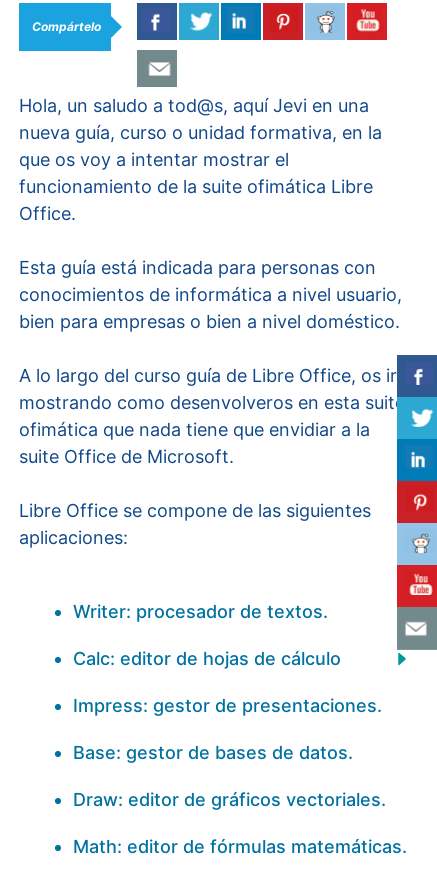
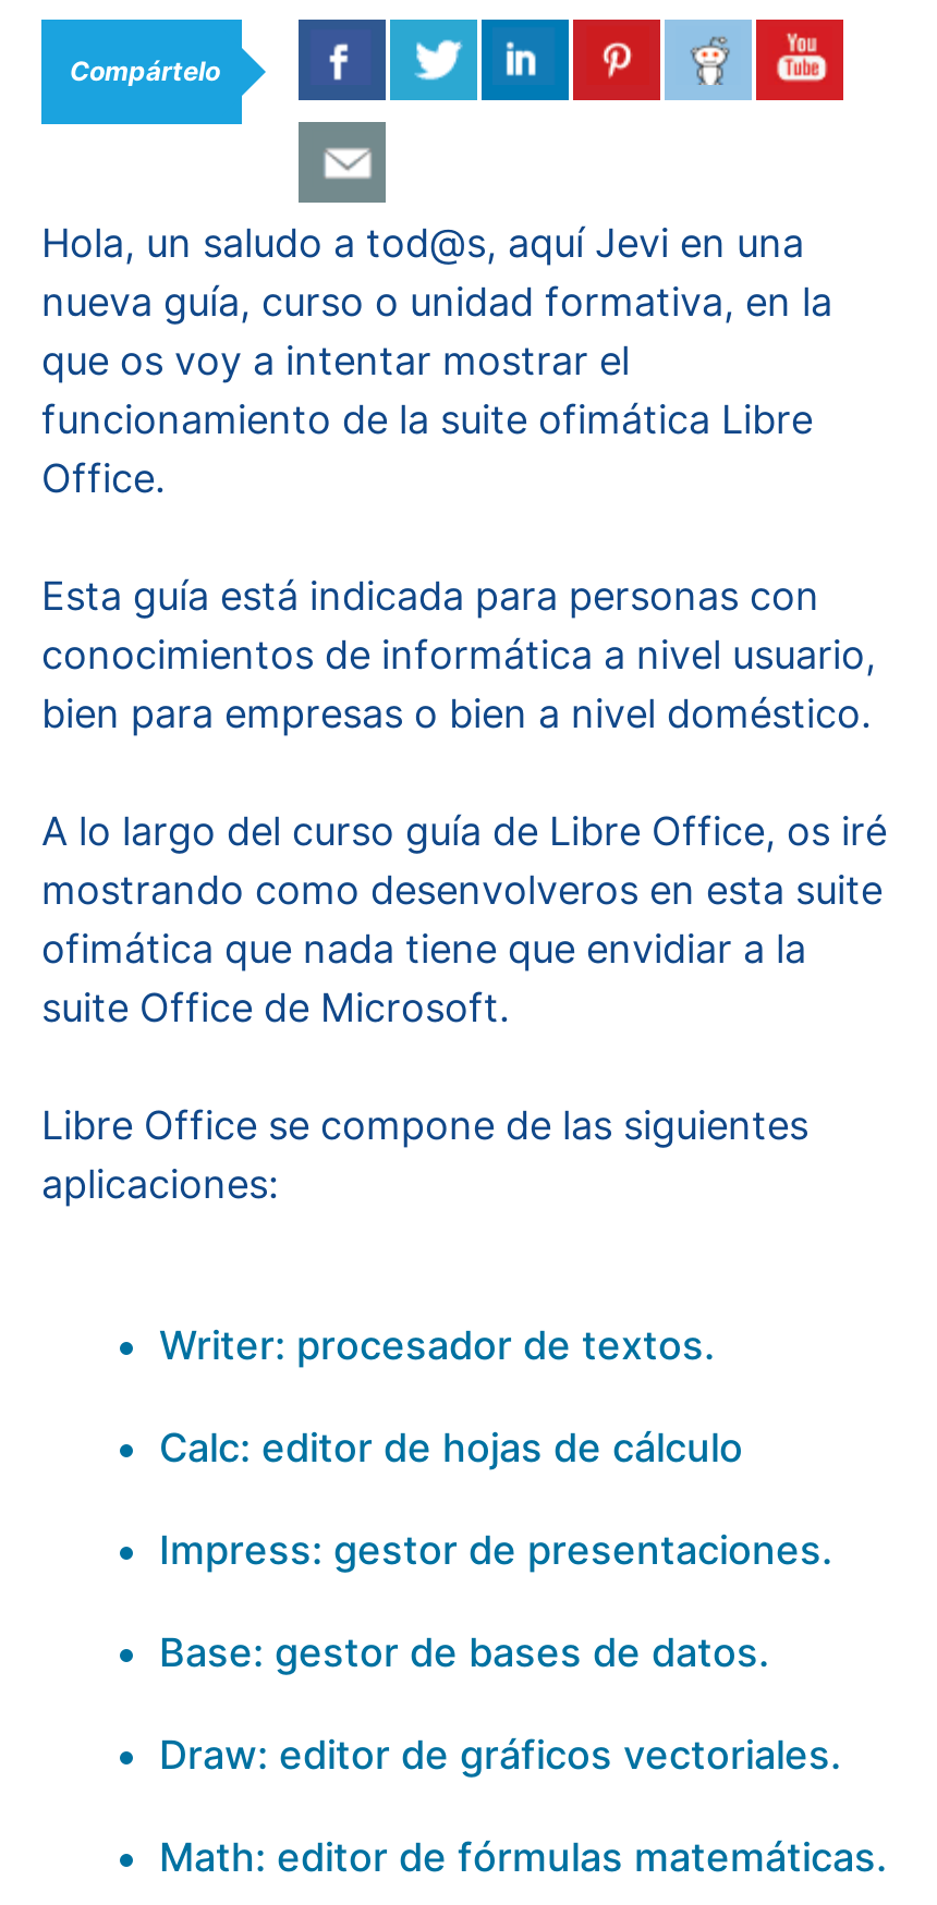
- [image]
